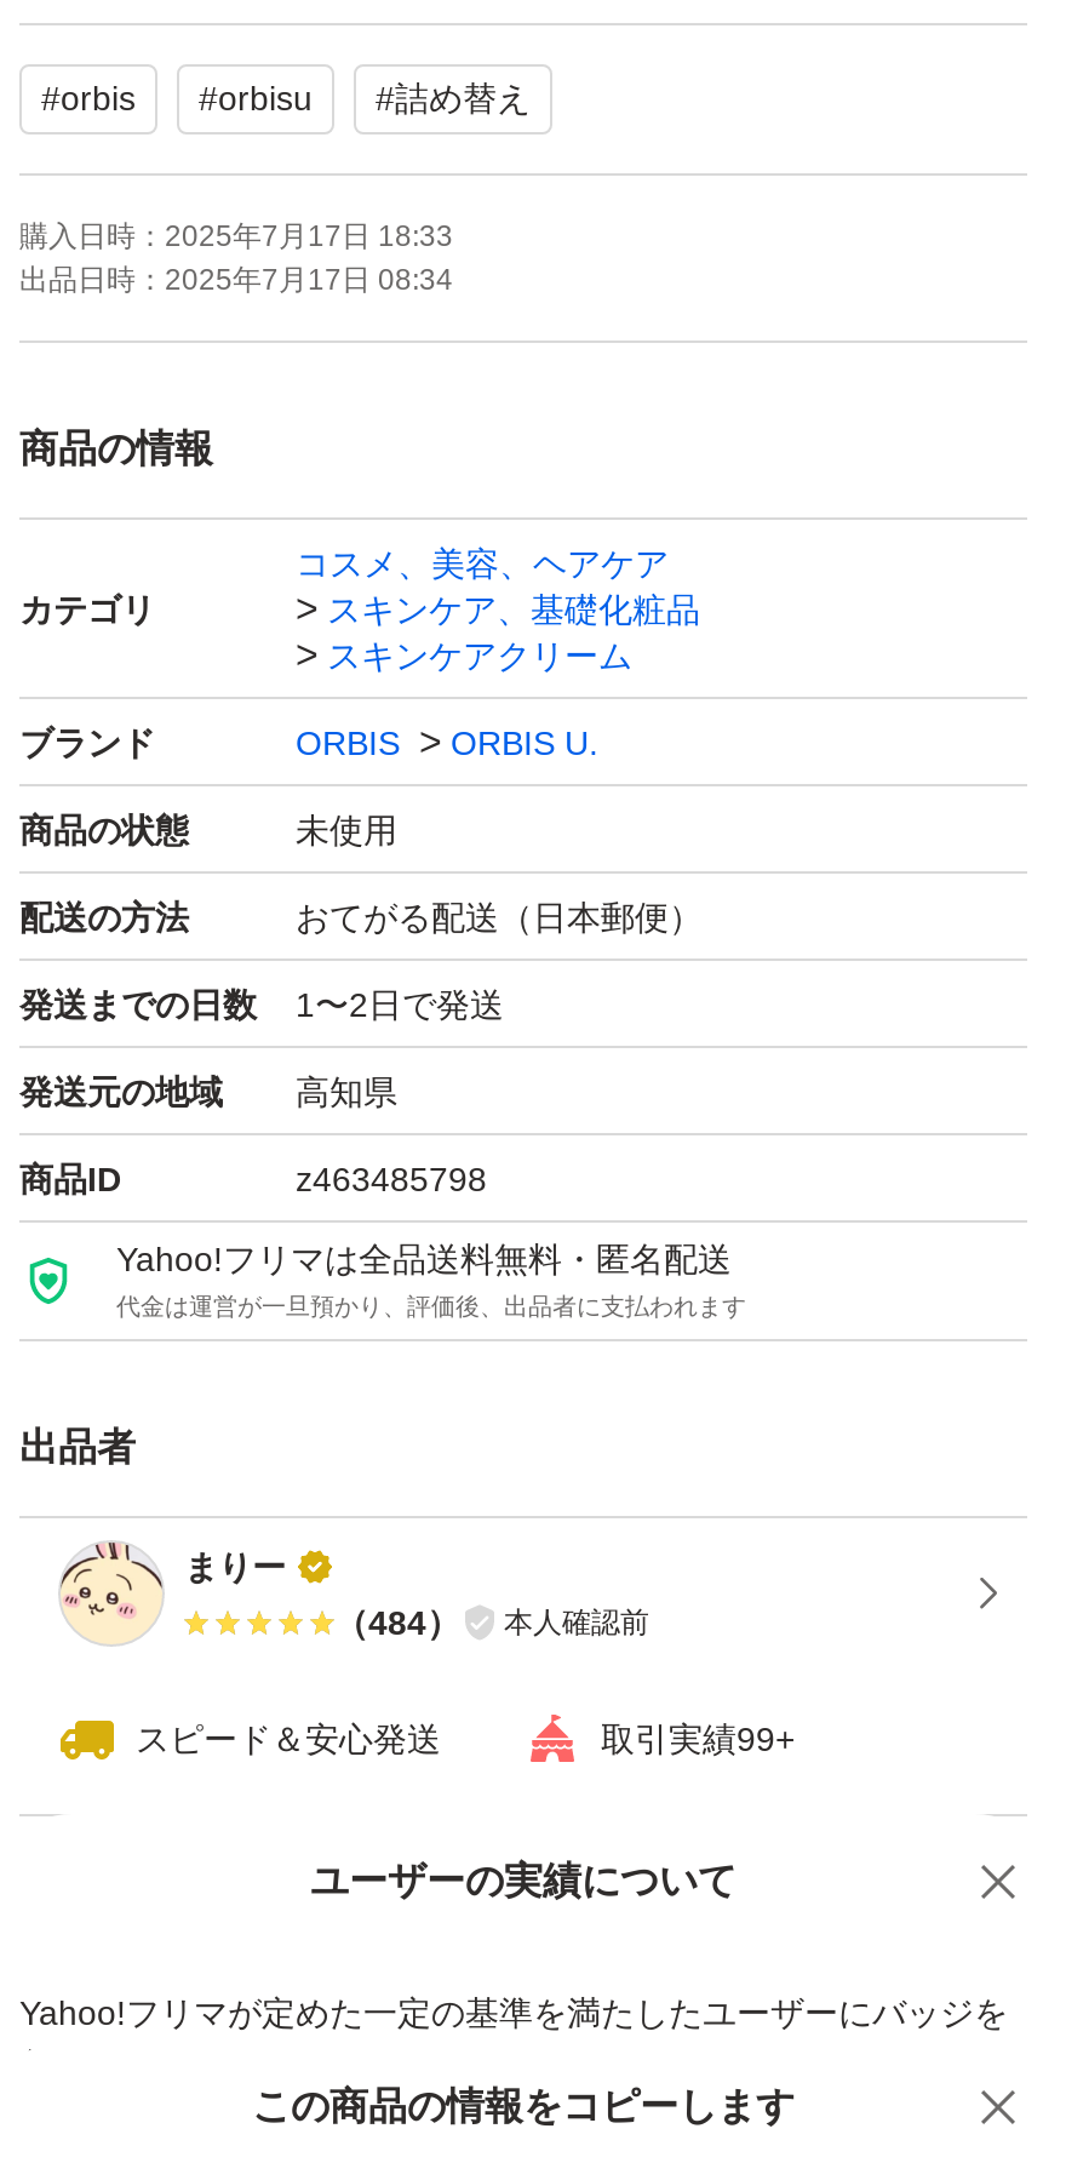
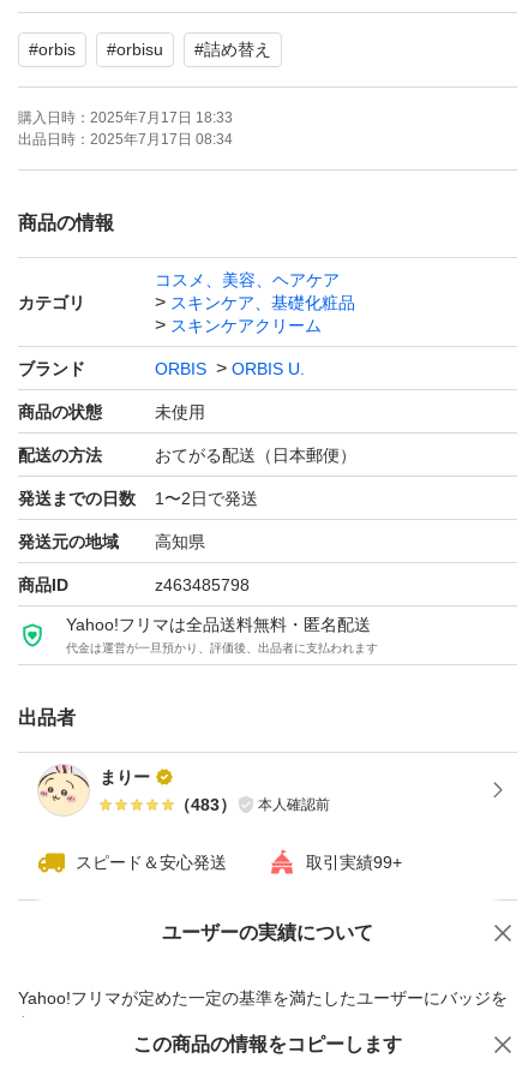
- （484） 本人確認前
+ （483） 本人確認前
